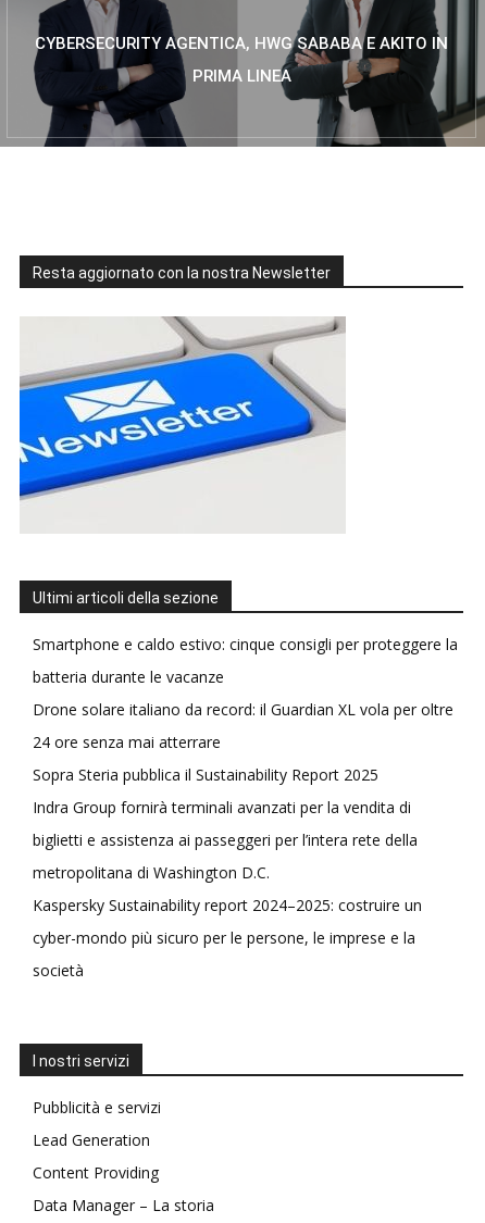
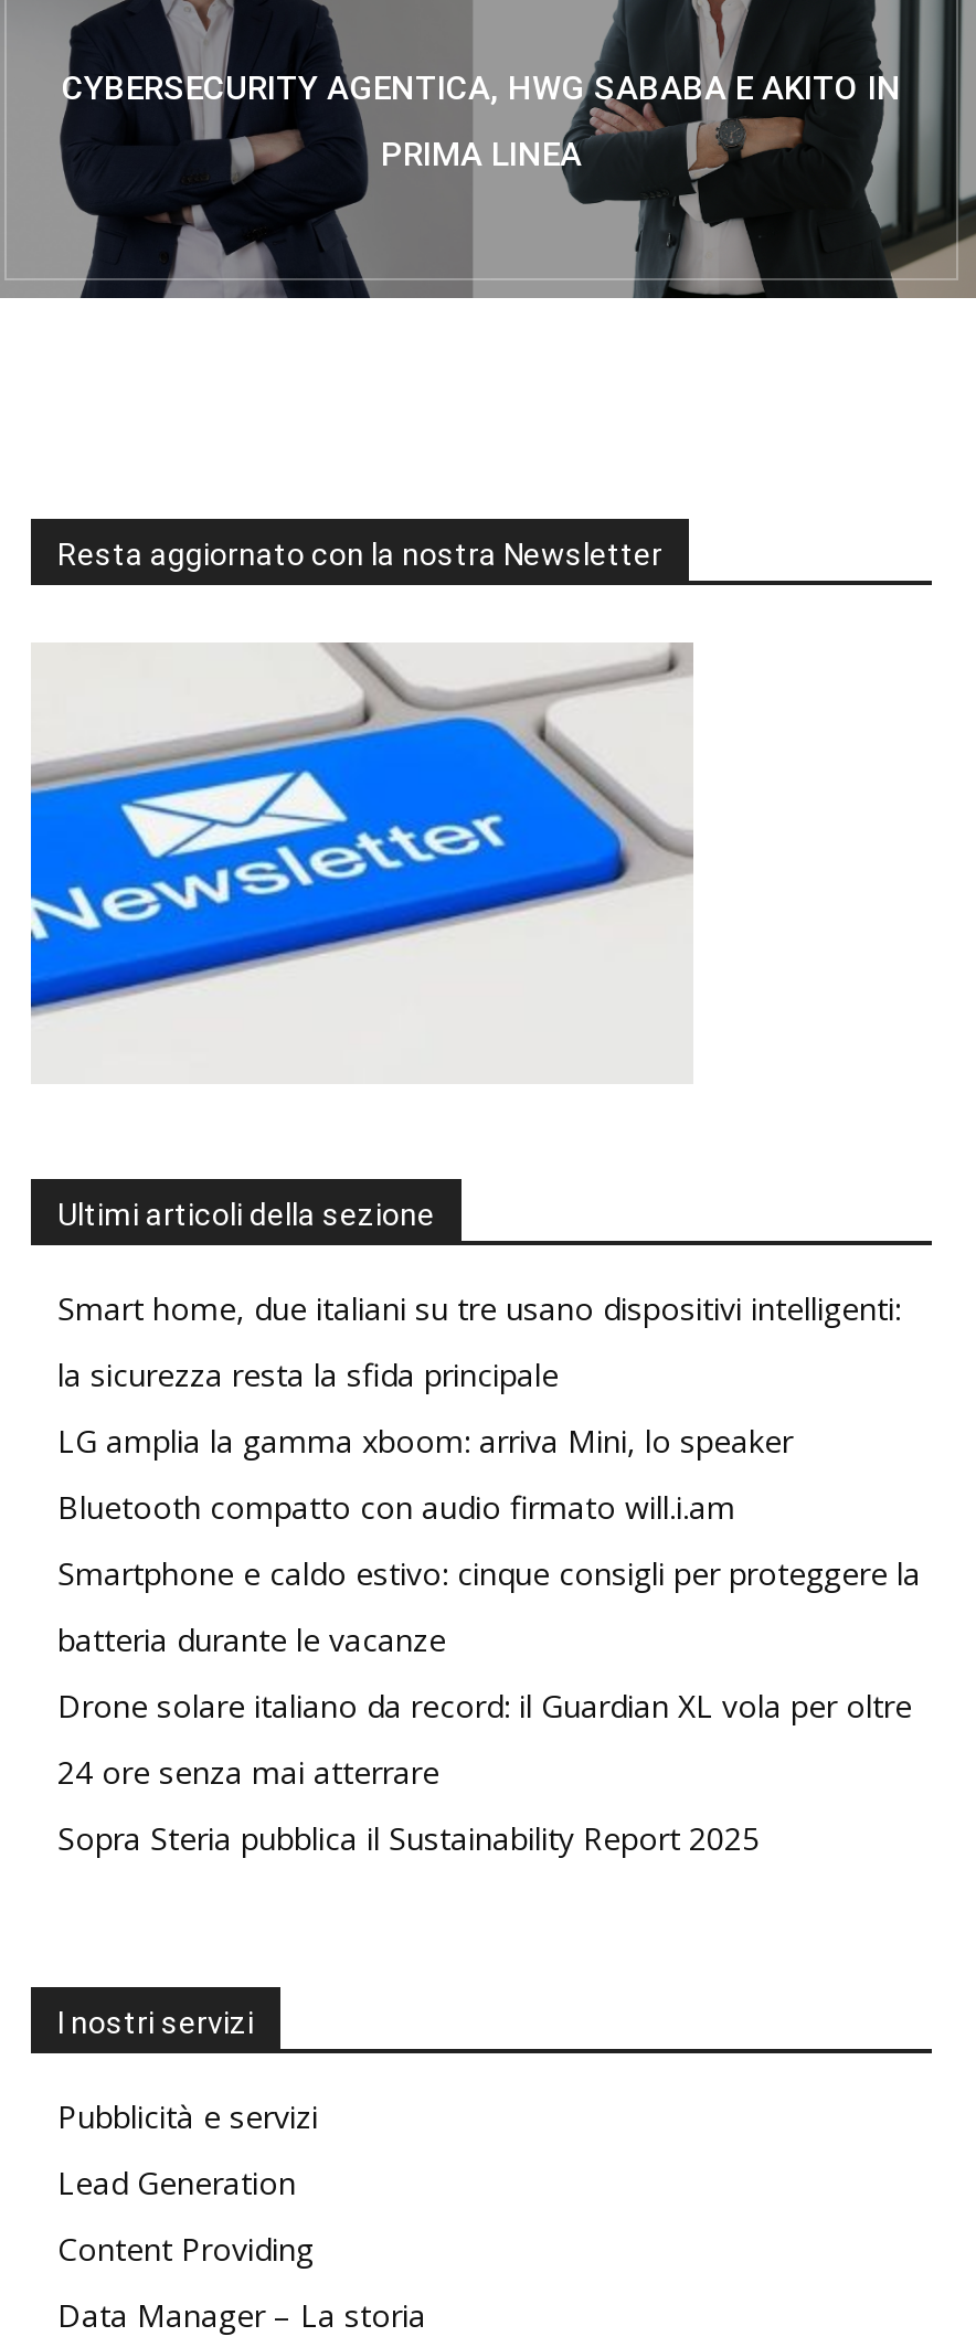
+ Smart home, due italiani su tre usano dispositivi intelligenti:
+ la sicurezza resta la sfida principale
+ LG amplia la gamma xboom: arriva Mini, lo speaker
+ Bluetooth compatto con audio firmato will.i.am

moved down: Smartphone e caldo estivo: cinque consigli per proteggere la | batteria durante le vacanze | Drone solare italiano da record: il Guardian XL vola per oltre | 24 ore senza mai atterrare | Sopra Steria pubblica il Sustainability Report 2025

- Indra Group fornirà terminali avanzati per la vendita di
- biglietti e assistenza ai passeggeri per l’intera rete della
- metropolitana di Washington D.C.
- Kaspersky Sustainability report 2024–2025: costruire un
- cyber-mondo più sicuro per le persone, le imprese e la
- società
